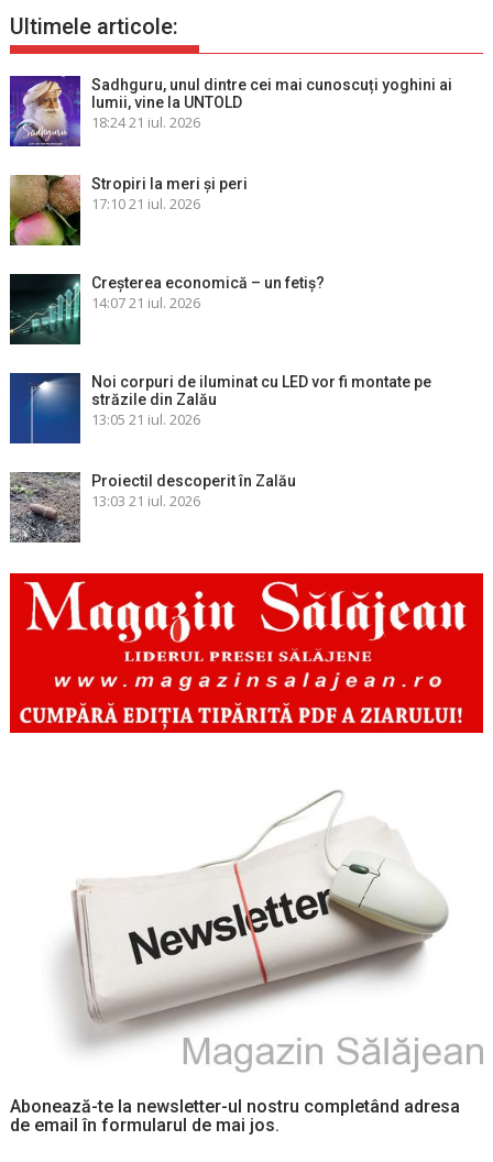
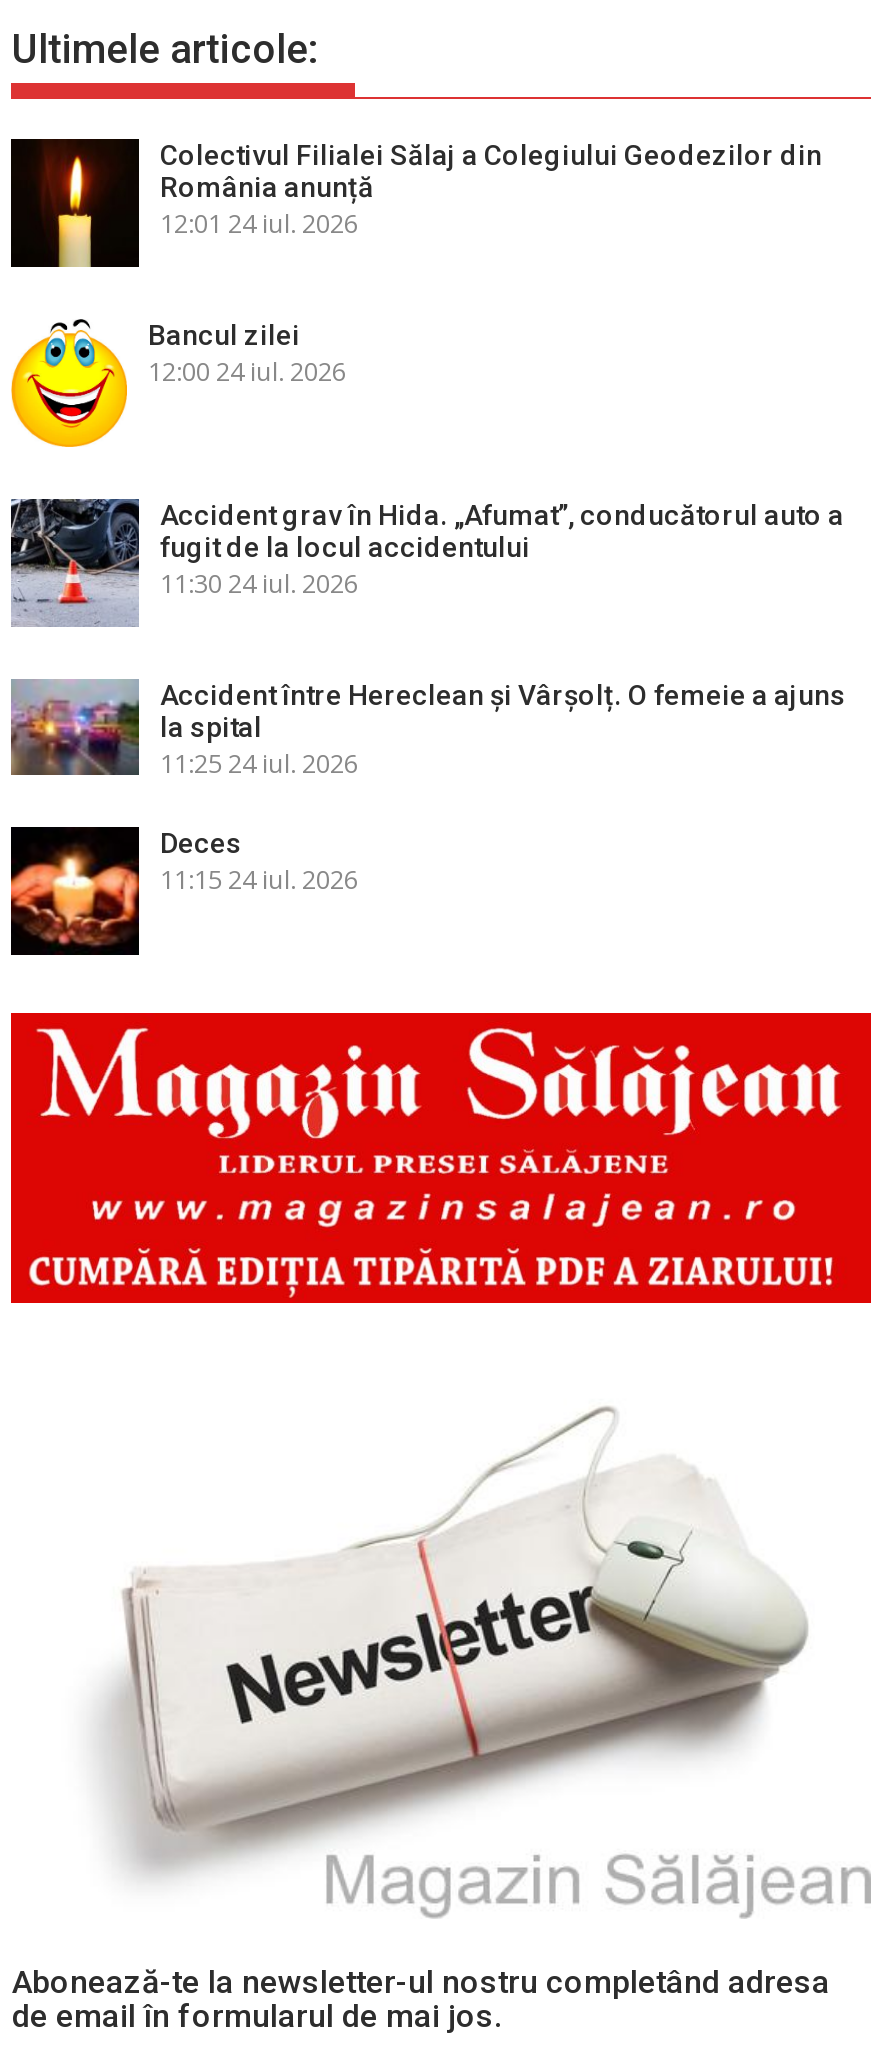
- [image]
- Sadhguru, unul dintre cei mai cunoscuți yoghini ai
- lumii, vine la UNTOLD
- 18:24 21 iul. 2026
+ [image]
+ Colectivul Filialei Sălaj a Colegiului Geodezilor din
+ România anunță
+ 12:01 24 iul. 2026

- [image]
- Stropiri la meri şi peri
- 17:10 21 iul. 2026
+ [image]
+ Bancul zilei
+ 12:00 24 iul. 2026

- [image]
- Creșterea economică – un fetiș?
- 14:07 21 iul. 2026
+ [image]
+ Accident grav în Hida. „Afumat”, conducătorul auto a
+ fugit de la locul accidentului
+ 11:30 24 iul. 2026

- [image]
- Noi corpuri de iluminat cu LED vor fi montate pe
- străzile din Zalău
- 13:05 21 iul. 2026
+ [image]
+ Accident între Hereclean și Vârșolț. O femeie a ajuns
+ la spital
+ 11:25 24 iul. 2026

- [image]
- Proiectil descoperit în Zalău
- 13:03 21 iul. 2026
+ [image]
+ Deces
+ 11:15 24 iul. 2026
